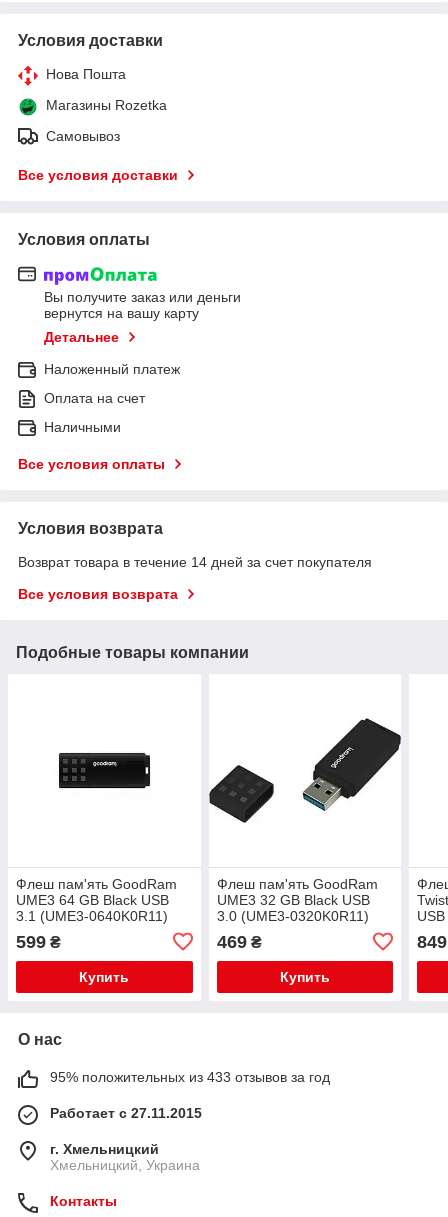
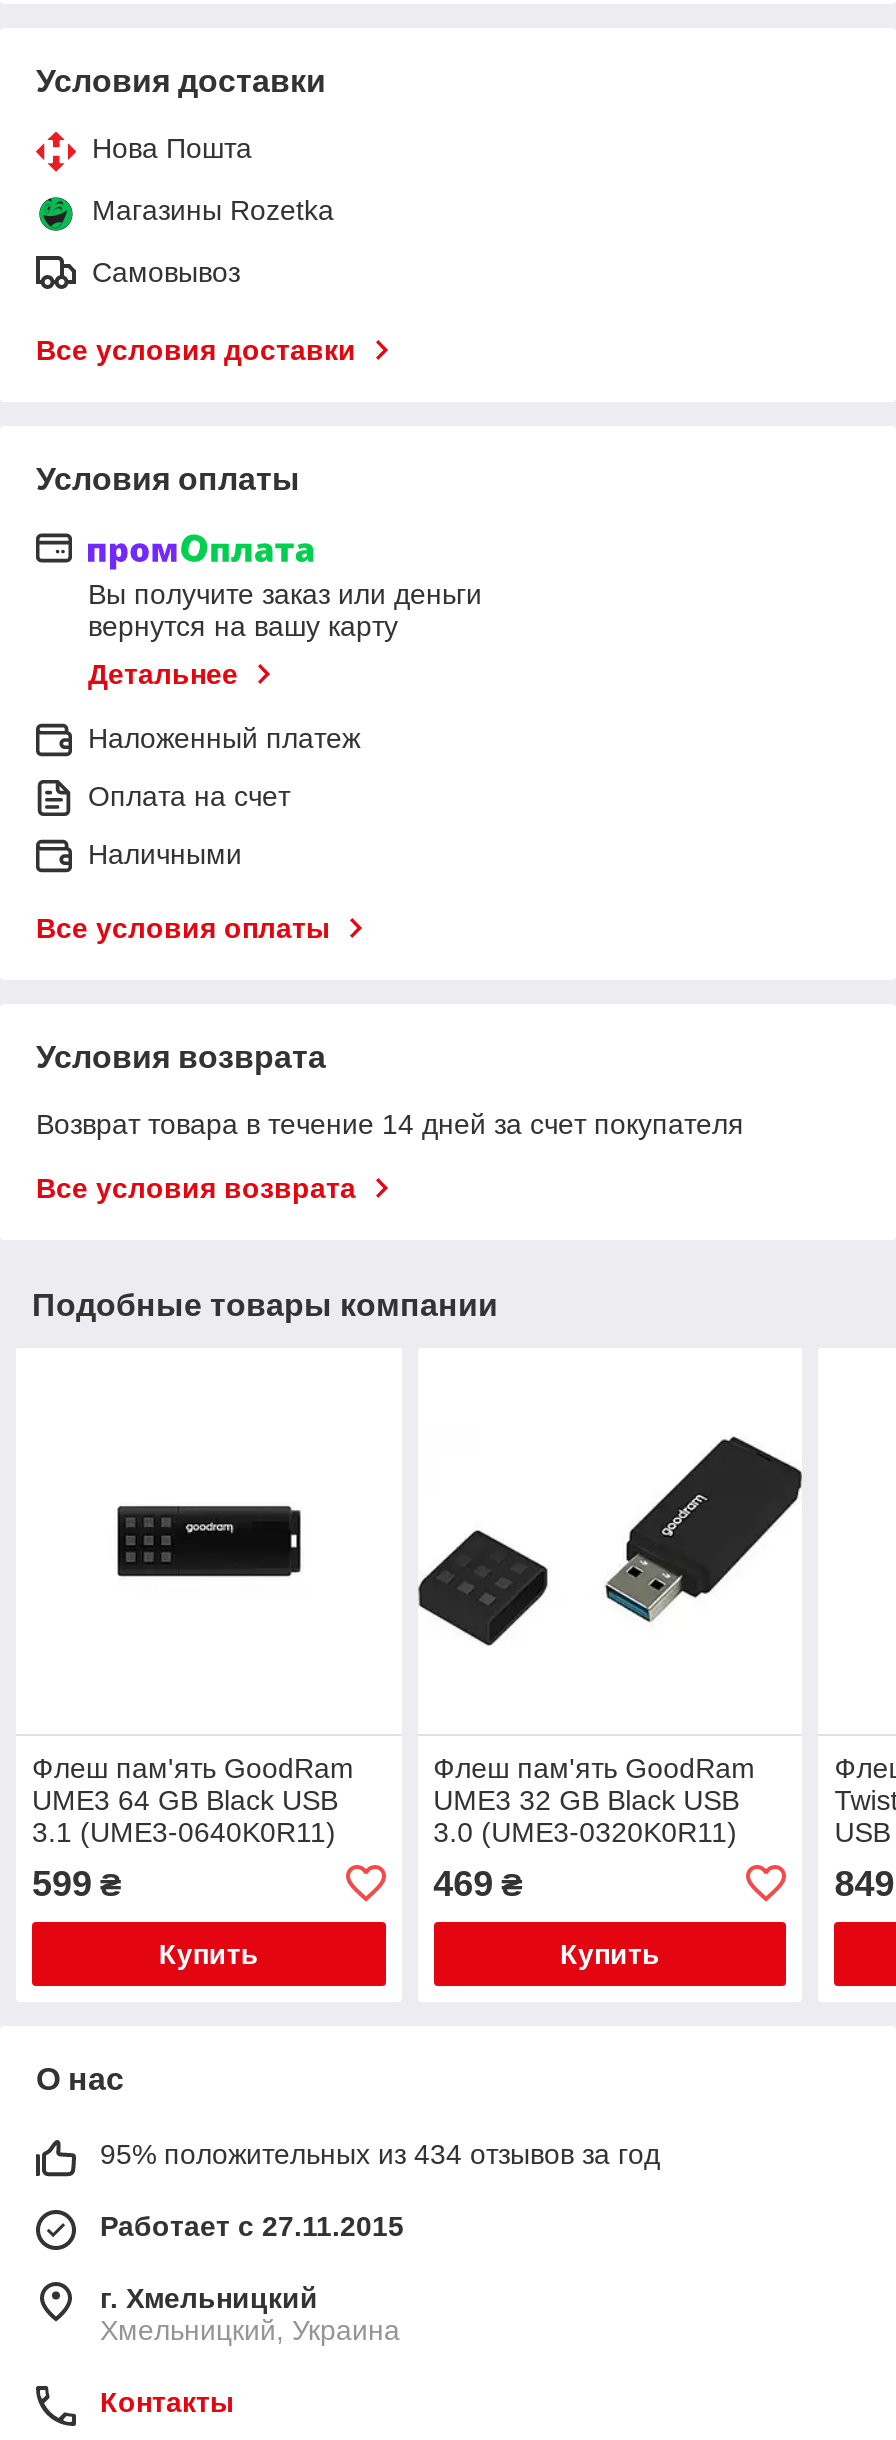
- 95% положительных из 433 отзывов за год
+ 95% положительных из 434 отзывов за год
